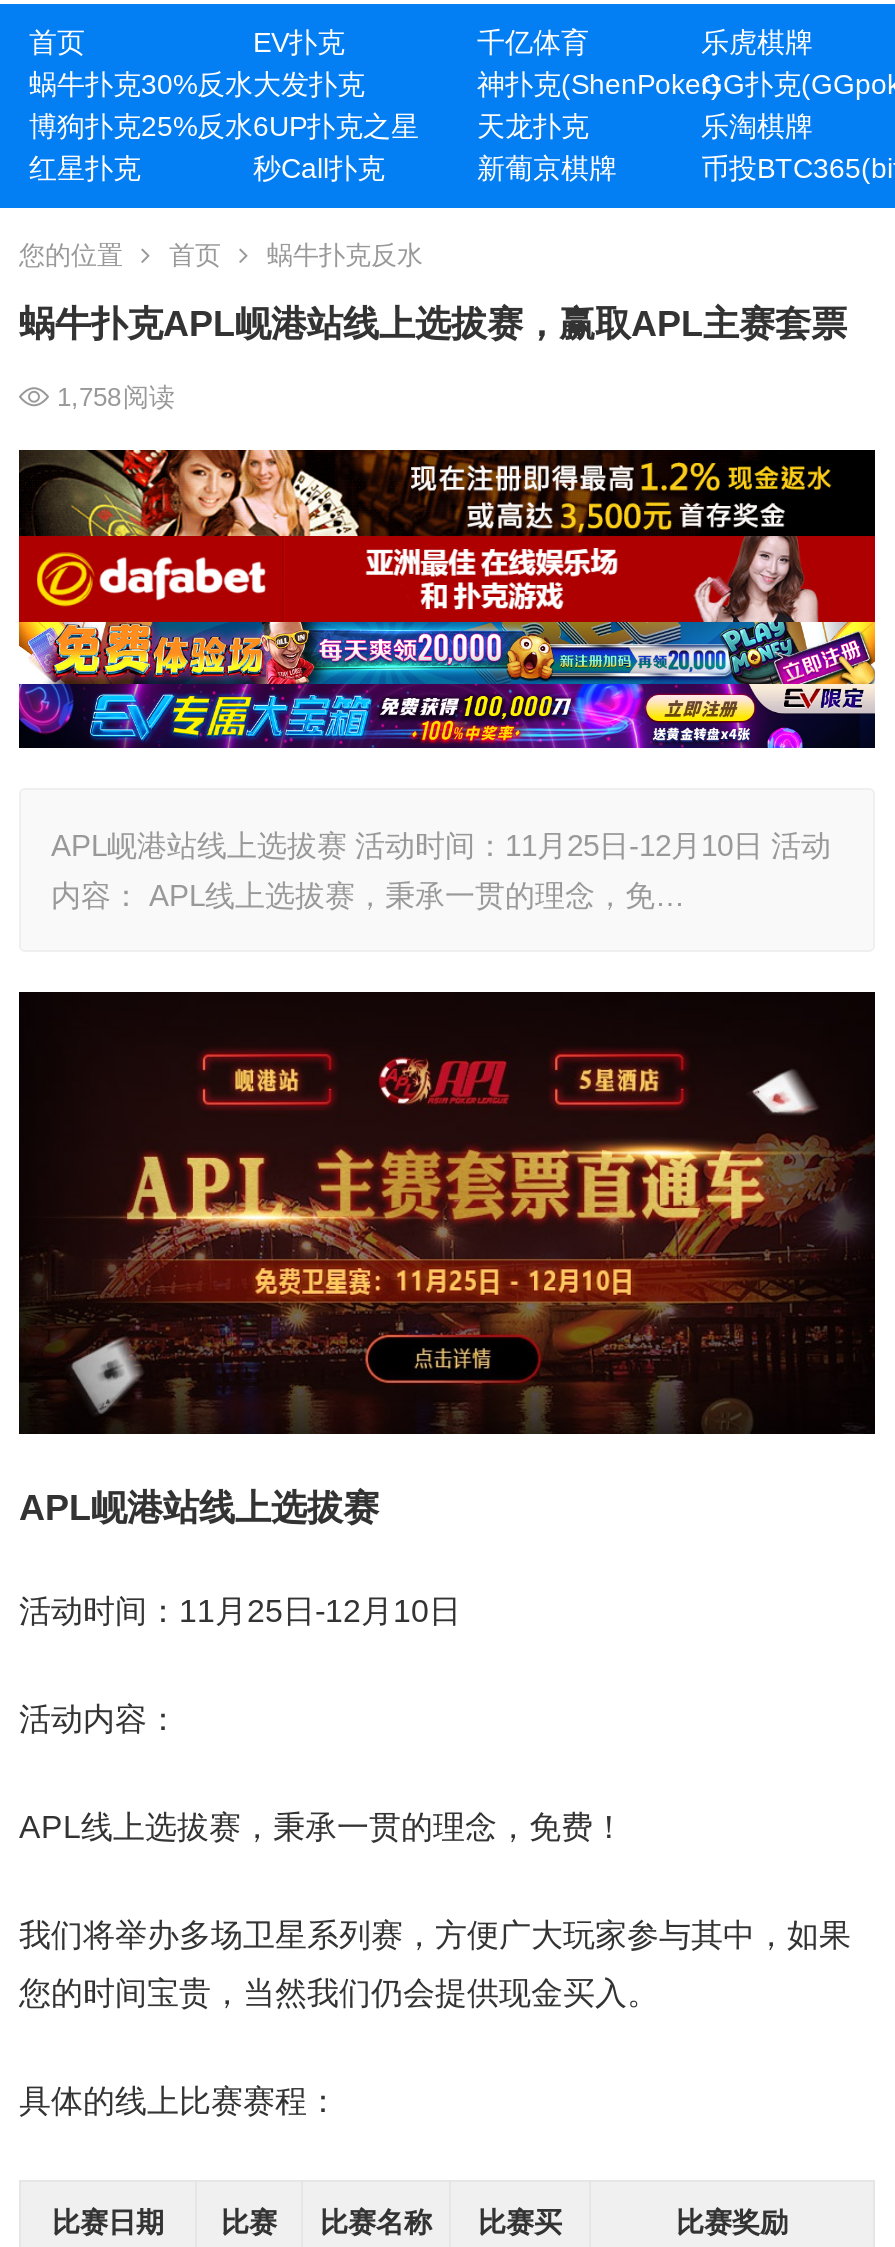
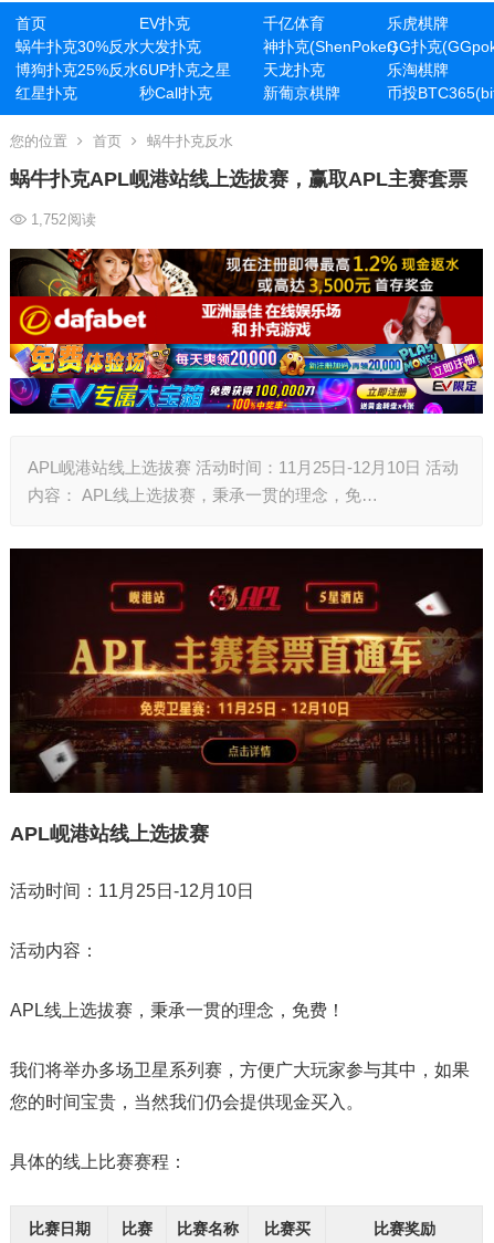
- 1,758阅读
+ 1,752阅读
